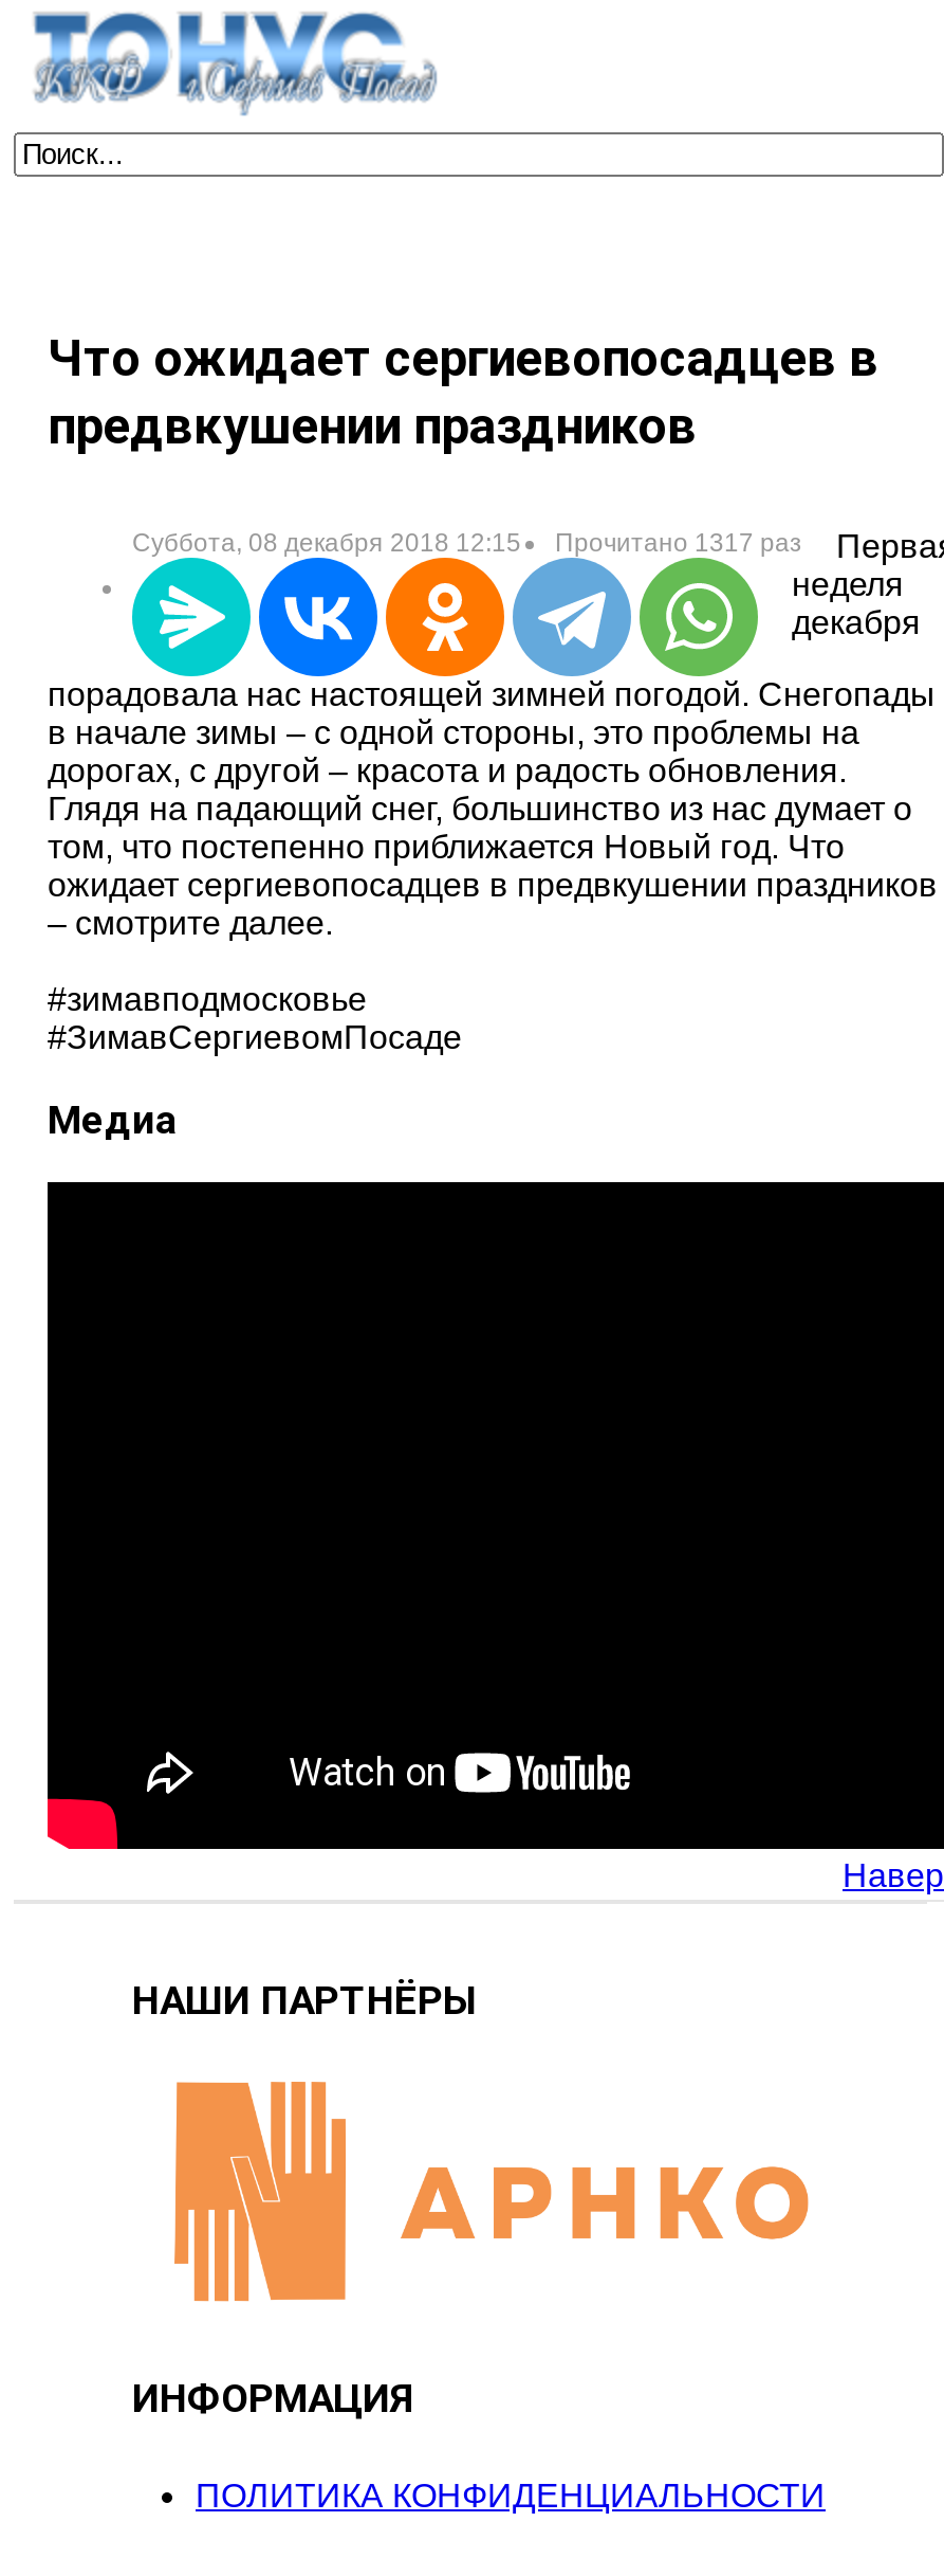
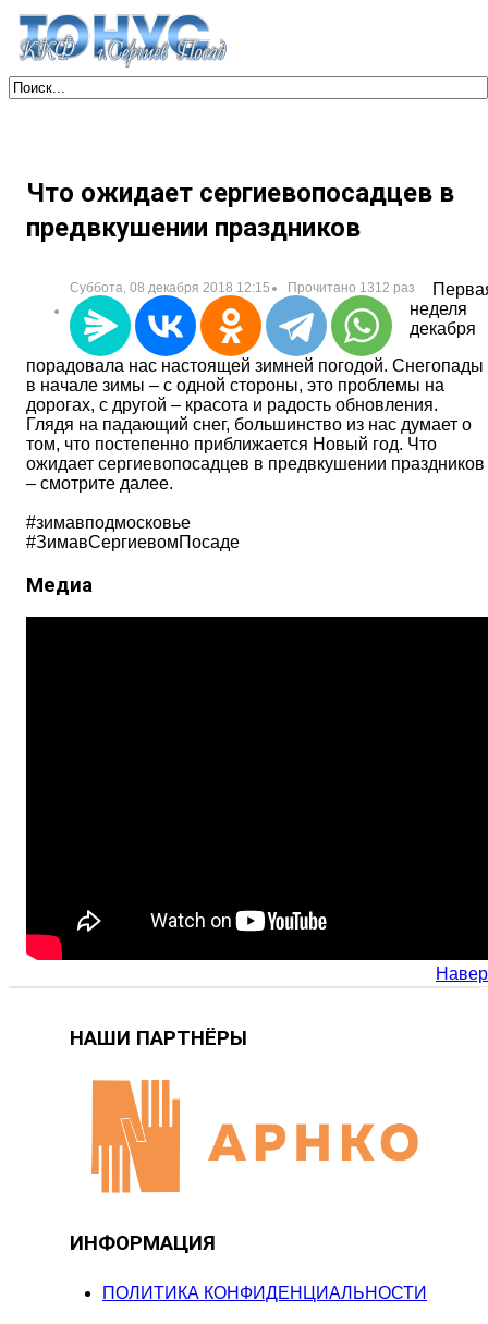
- Прочитано 1317 раз
+ Прочитано 1312 раз
